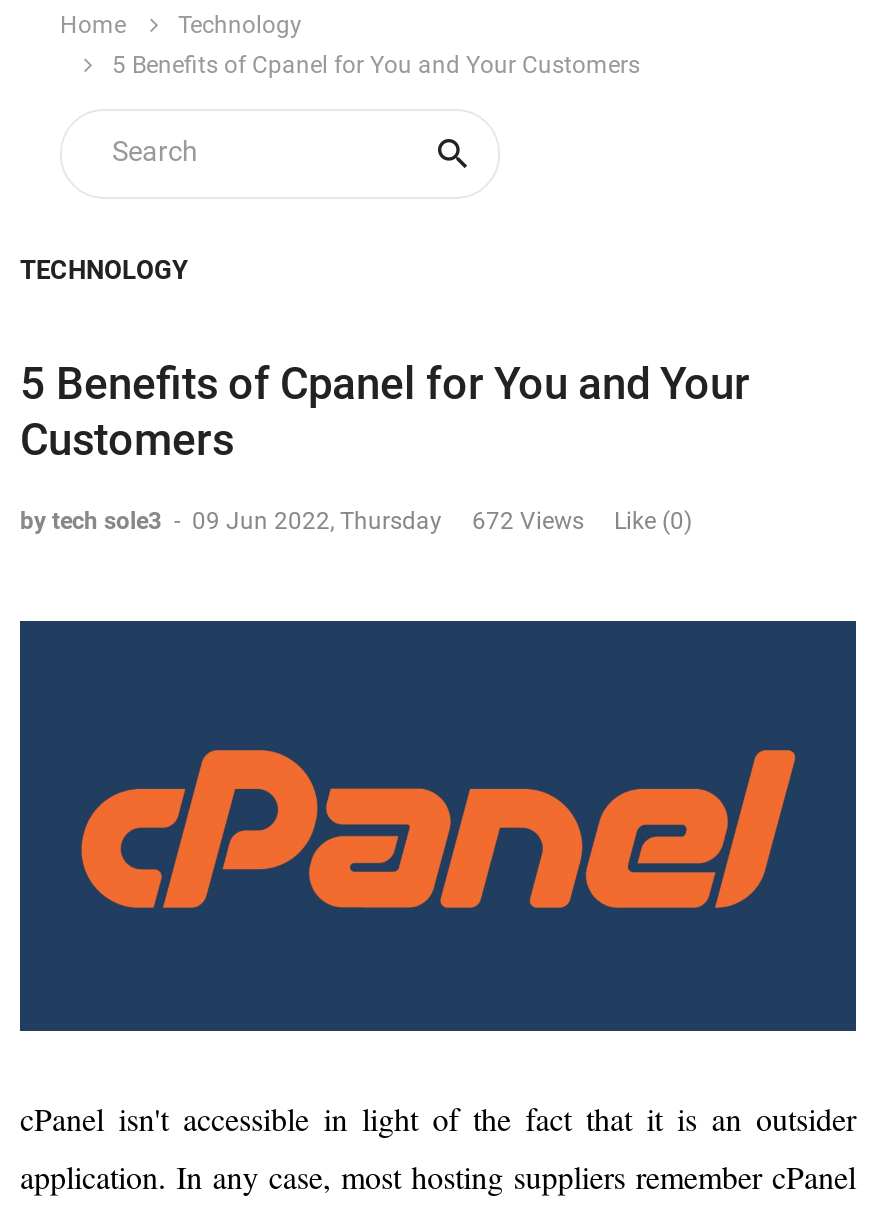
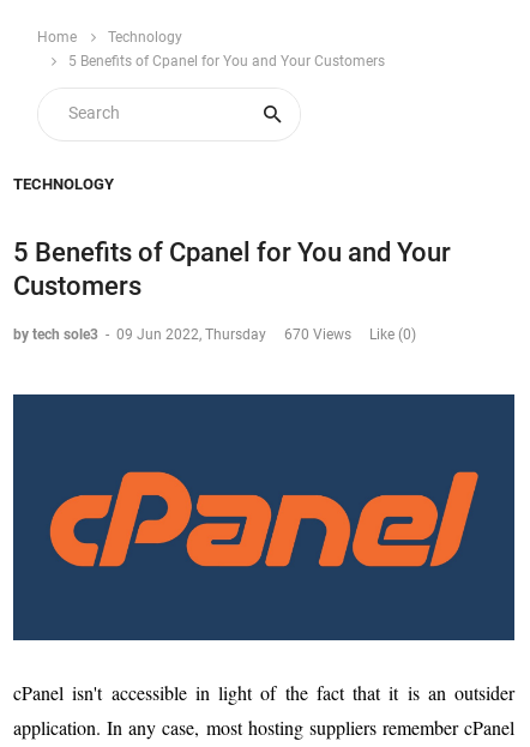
- by tech sole3 - 09 Jun 2022, Thursday 672 Views Like (0)
+ by tech sole3 - 09 Jun 2022, Thursday 670 Views Like (0)
